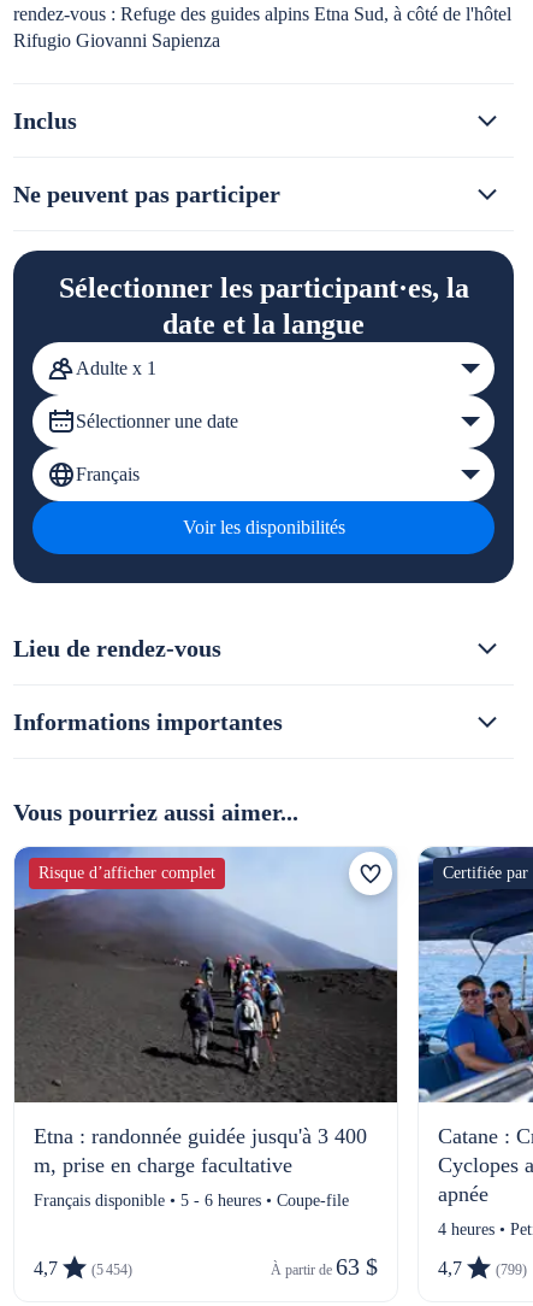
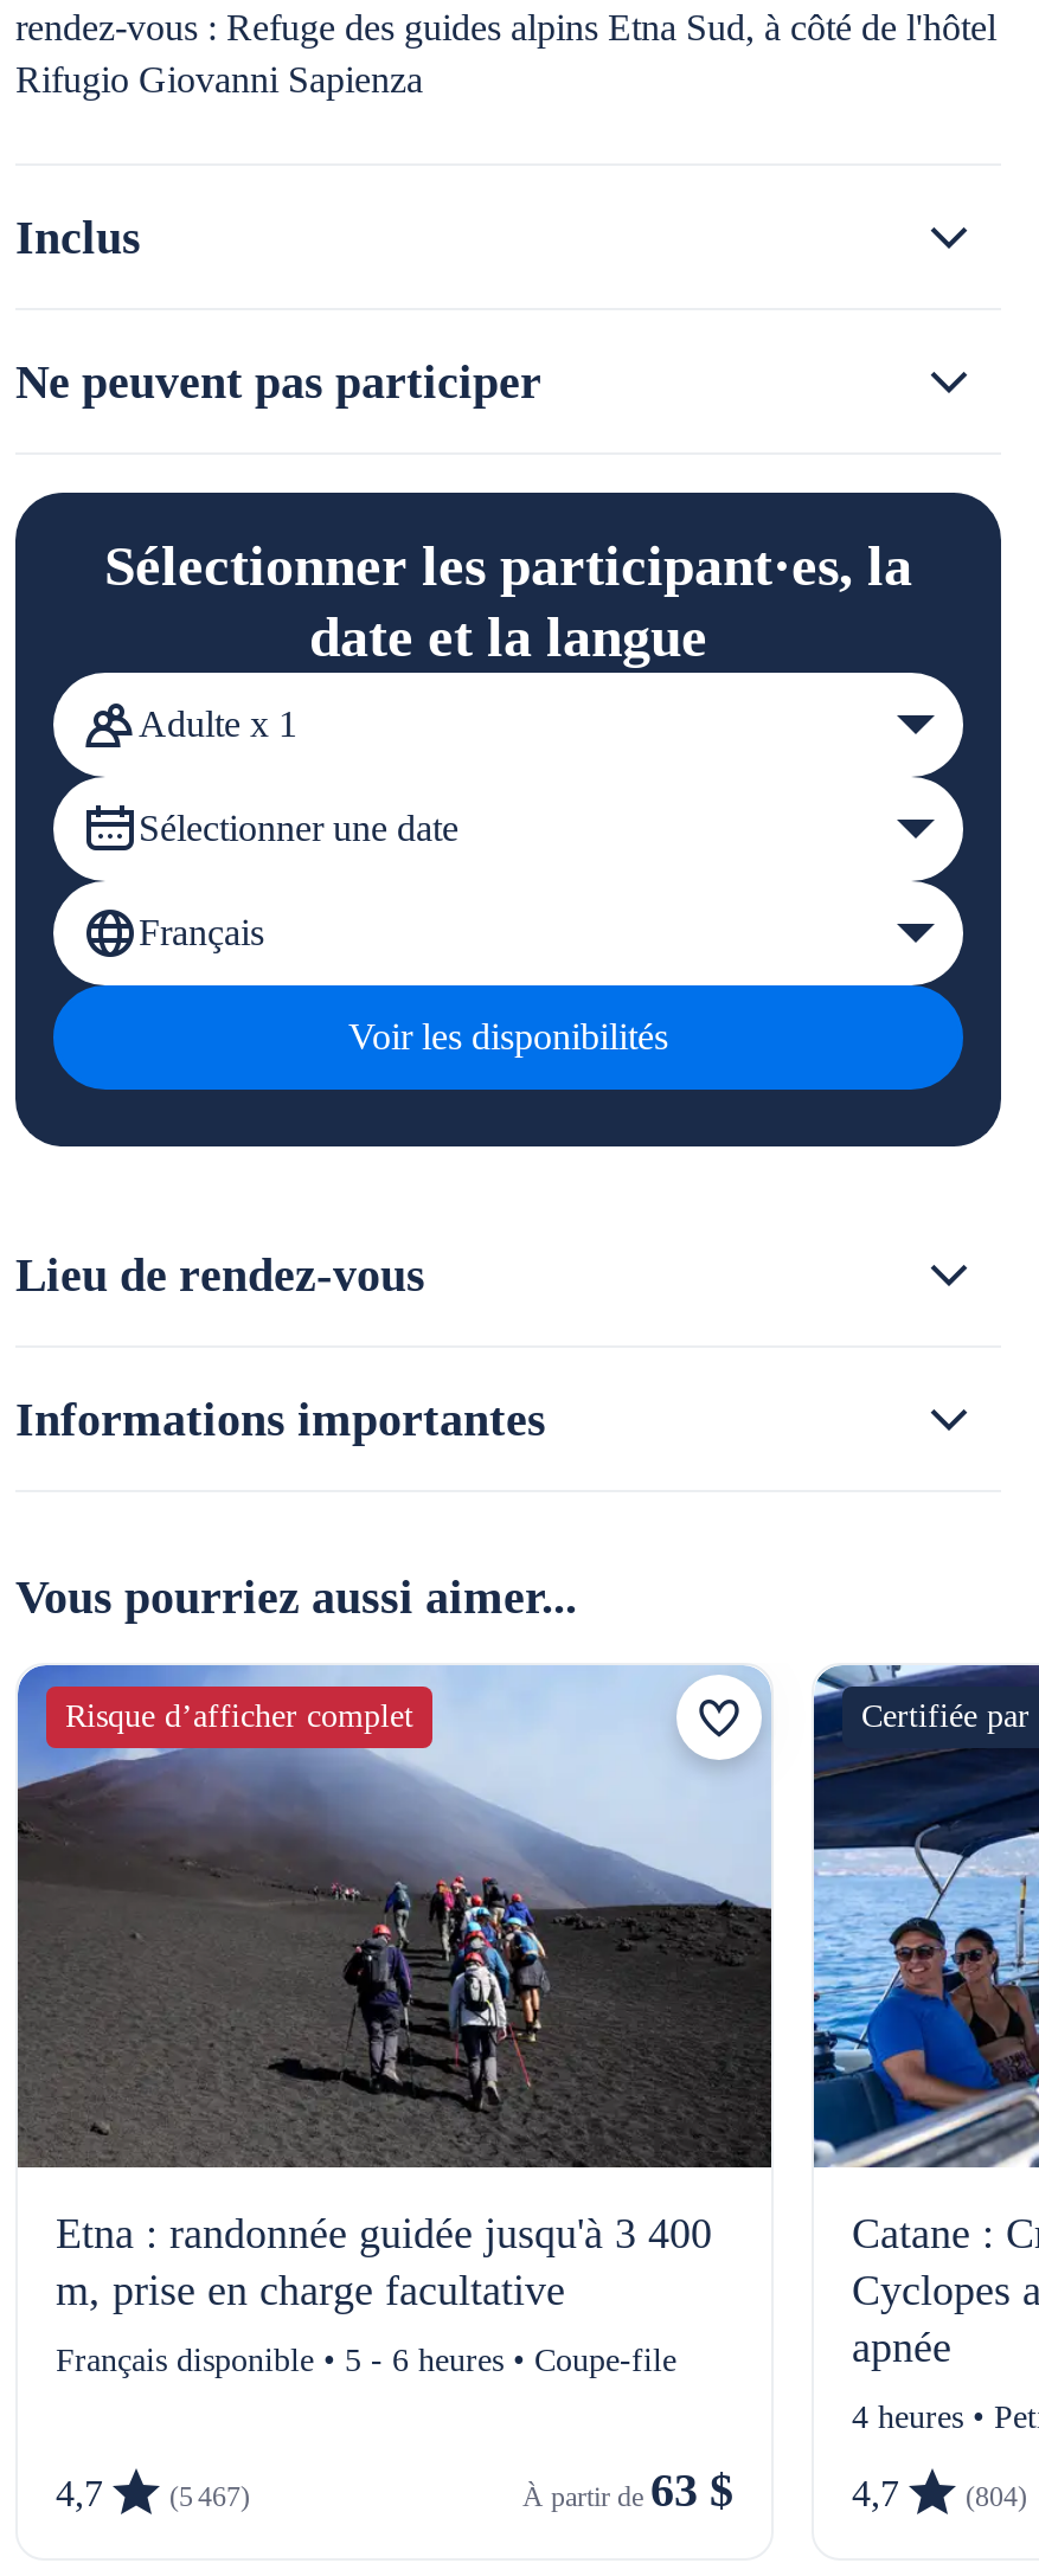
- 4,7 (5 454)
+ 4,7 (5 467)

- 4,7 (799)
+ 4,7 (804)
